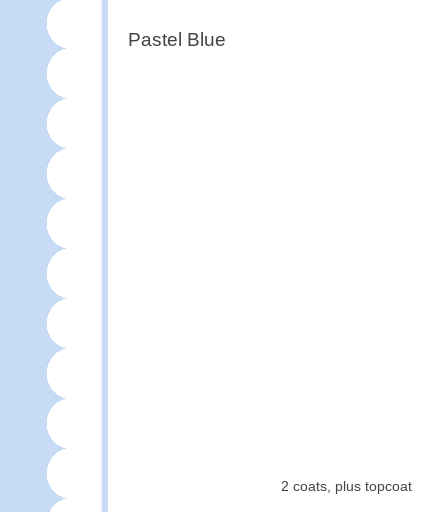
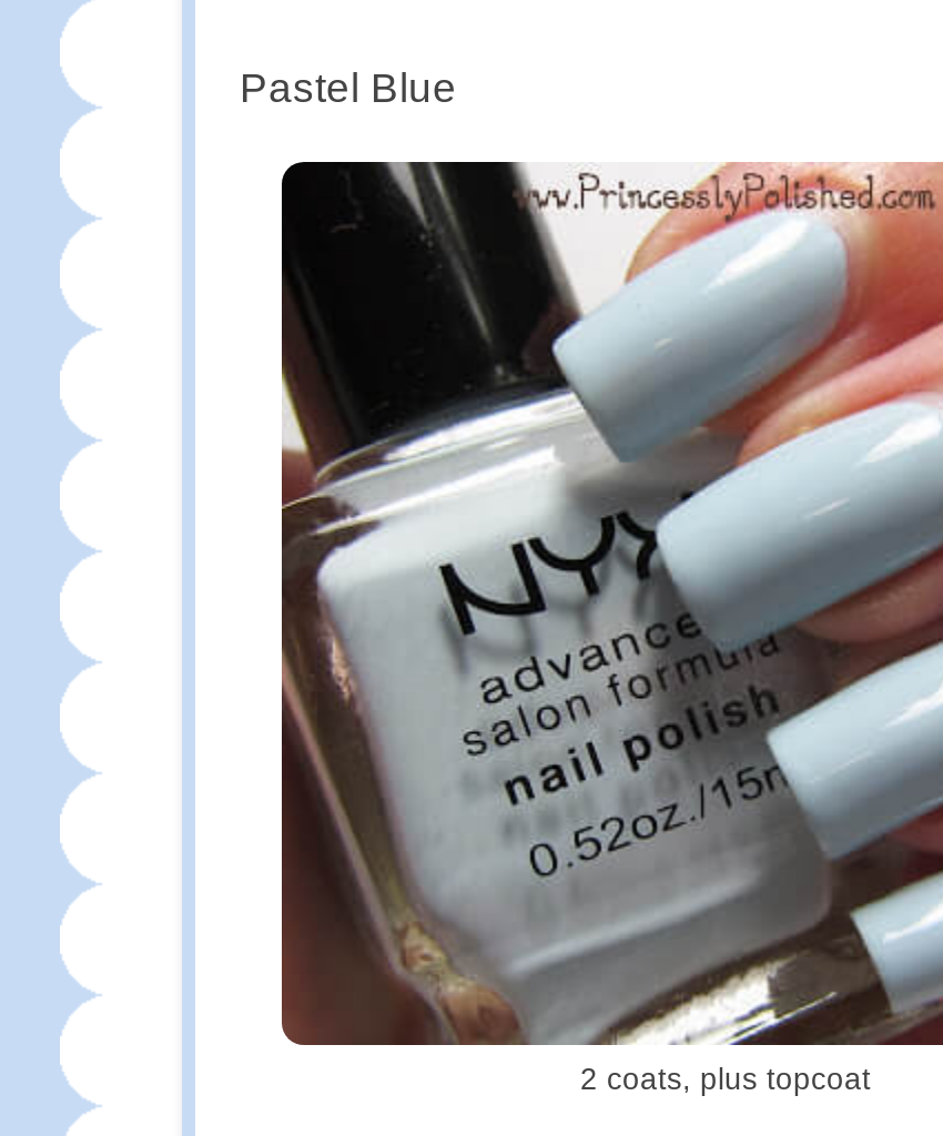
+ [image]
